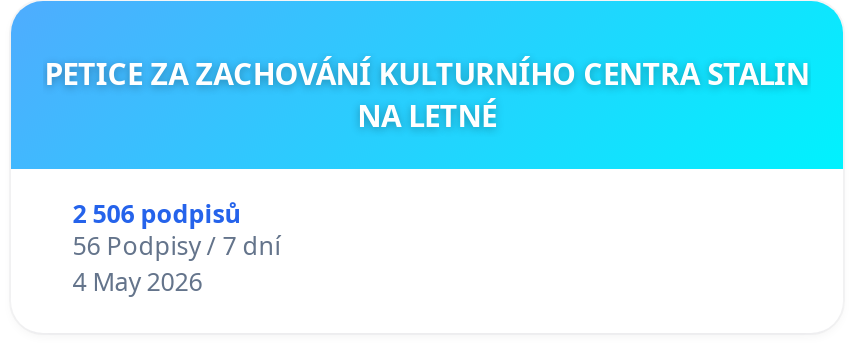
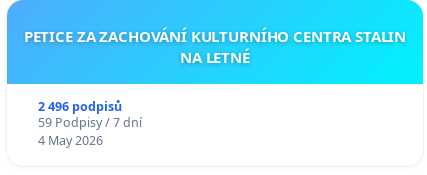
- 2 506 podpisů
+ 2 496 podpisů

- 56 Podpisy / 7 dní
+ 59 Podpisy / 7 dní
